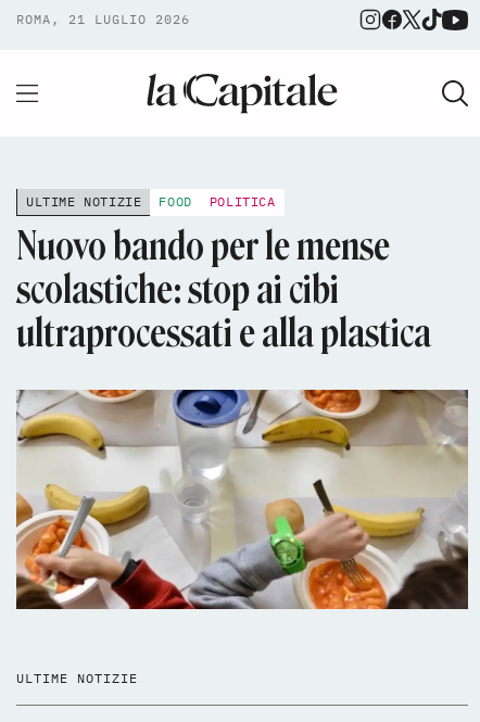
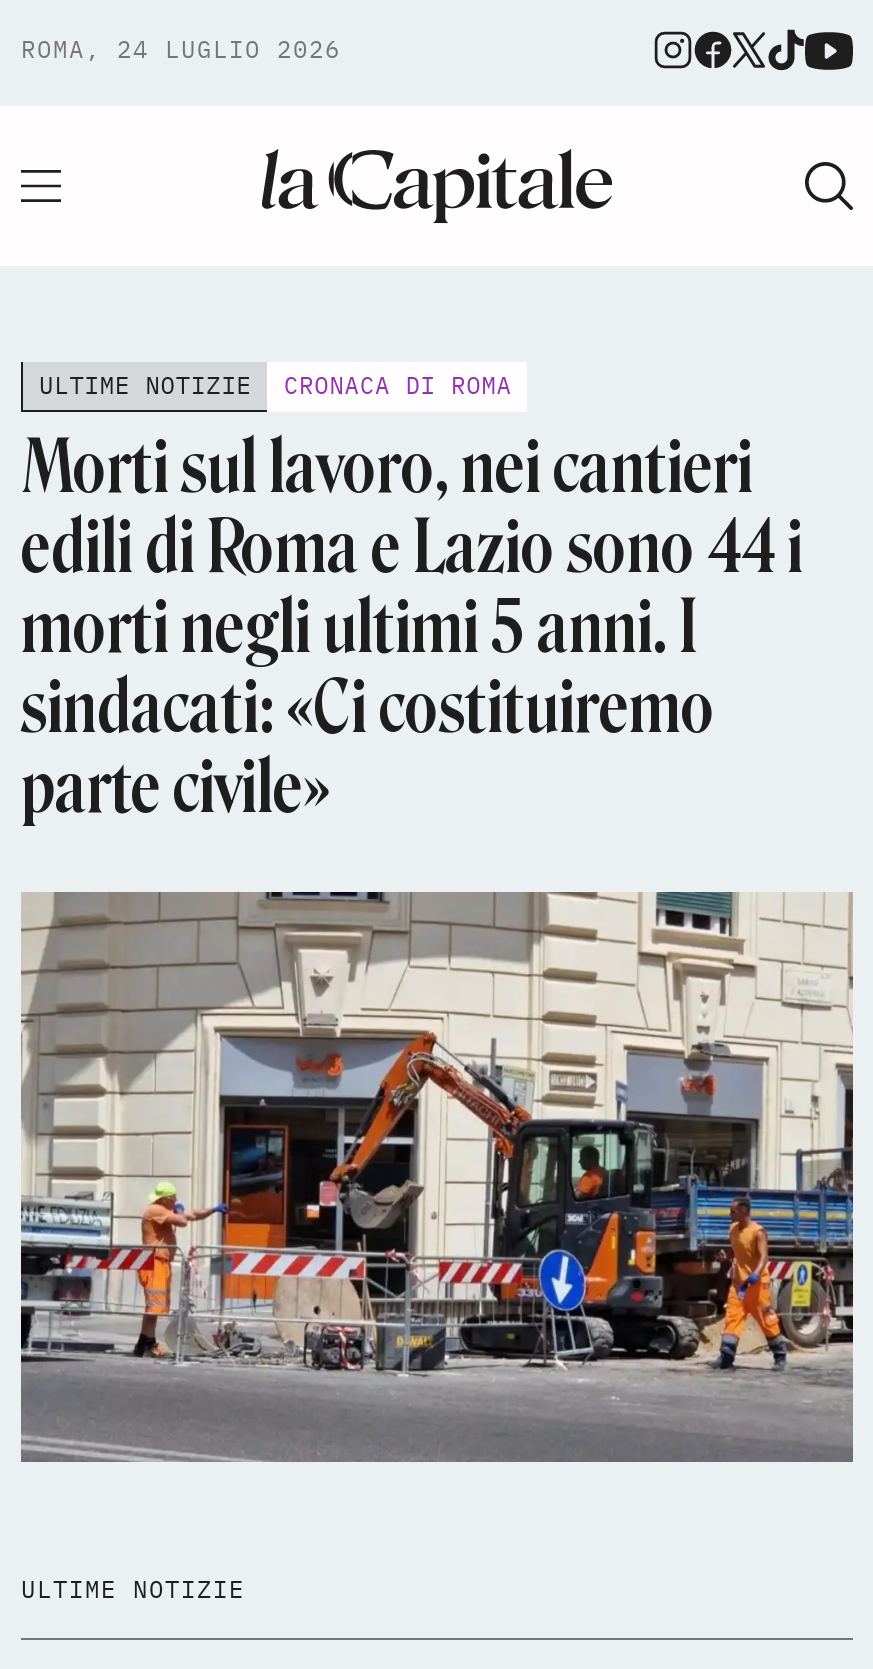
- ROMA, 21 LUGLIO 2026
+ ROMA, 24 LUGLIO 2026

- FOOD
- POLITICA
- Nuovo bando per le mense
- scolastiche: stop ai cibi
- ultraprocessati e alla plastica
+ CRONACA DI ROMA
+ Morti sul lavoro, nei cantieri
+ edili di Roma e Lazio sono 44 i
+ morti negli ultimi 5 anni. I
+ sindacati: «Ci costituiremo
+ parte civile»

- [image]
+ [image]
